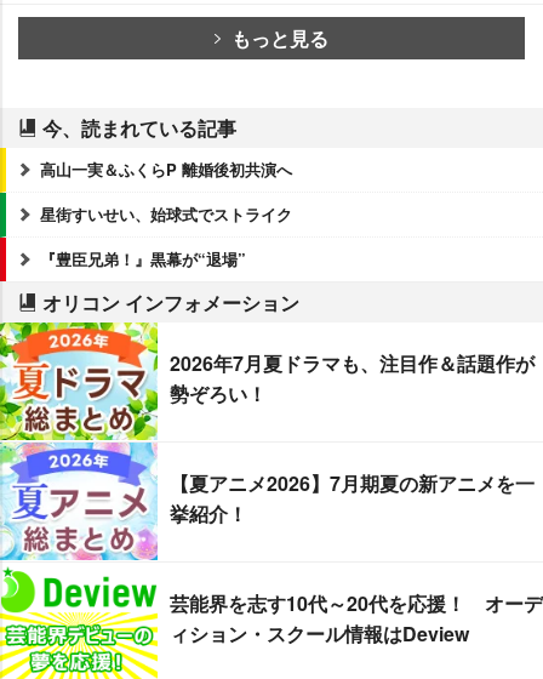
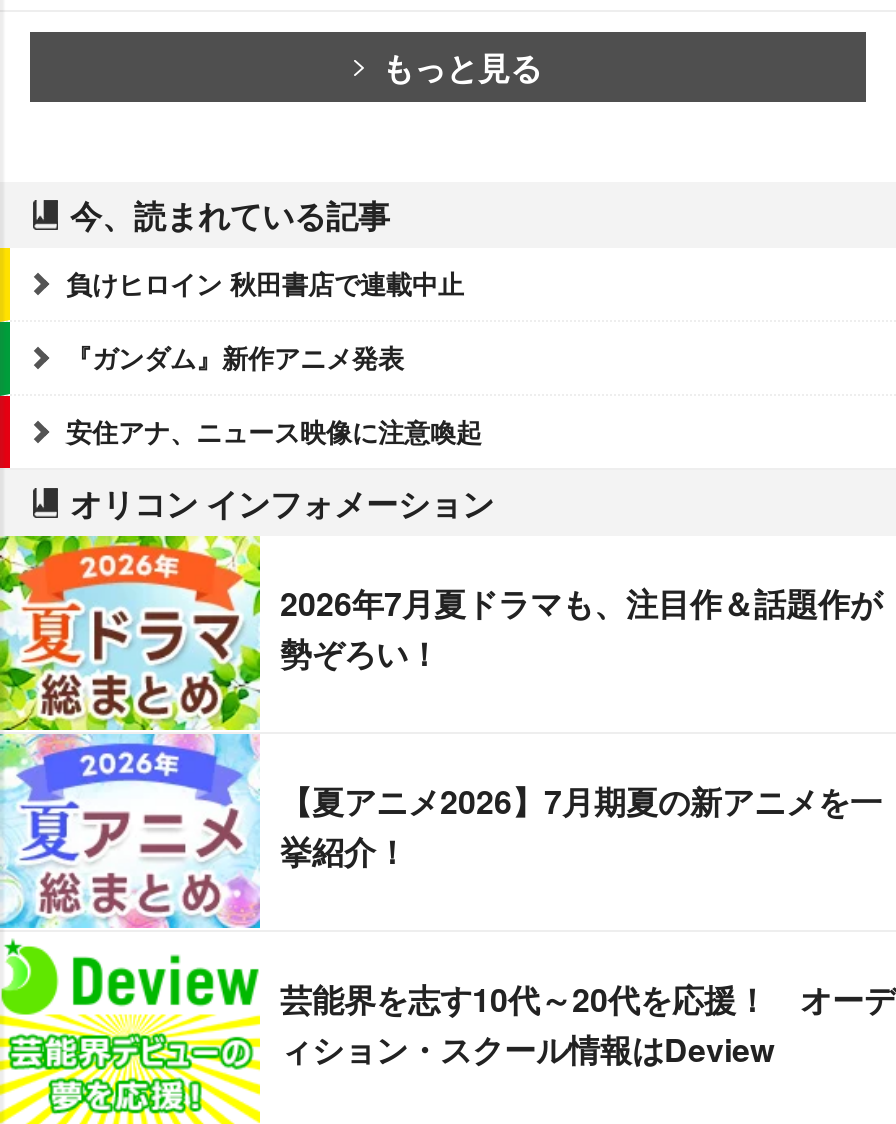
- 高山一実＆ふくらP 離婚後初共演へ
+ 負けヒロイン 秋田書店で連載中止

- 星街すいせい、始球式でストライク
+ 『ガンダム』新作アニメ発表

- 『豊臣兄弟！』黒幕が“退場”
+ 安住アナ、ニュース映像に注意喚起
